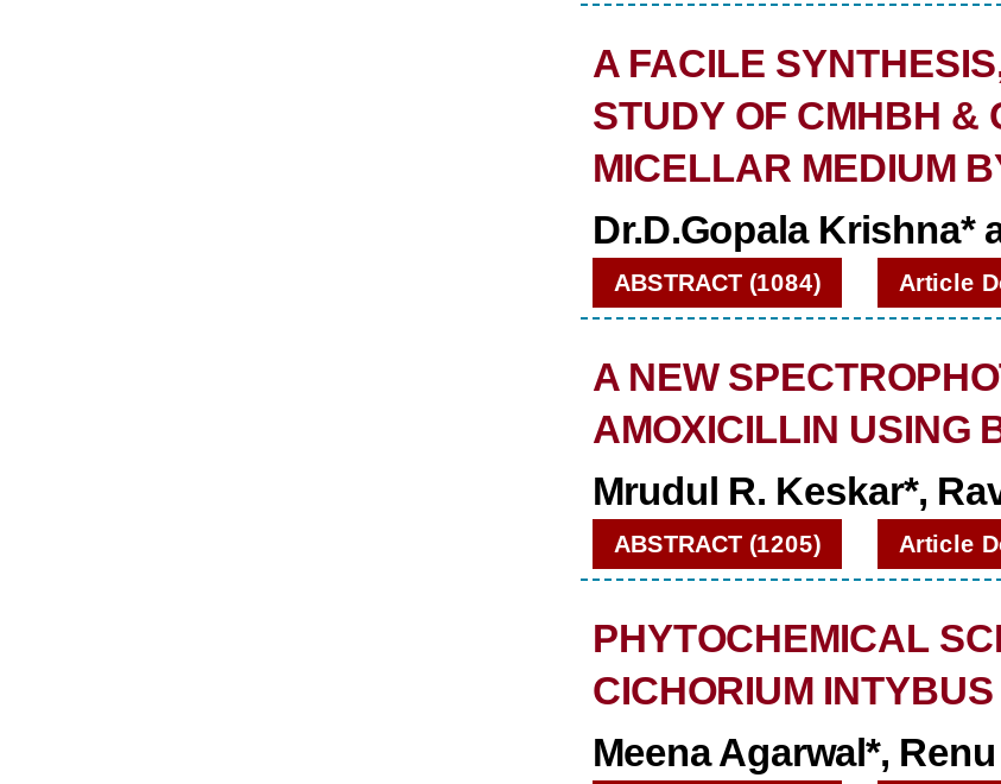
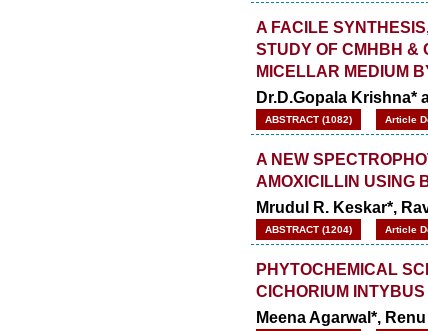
- ABSTRACT (1084)
+ ABSTRACT (1082)

- ABSTRACT (1205)
+ ABSTRACT (1204)
